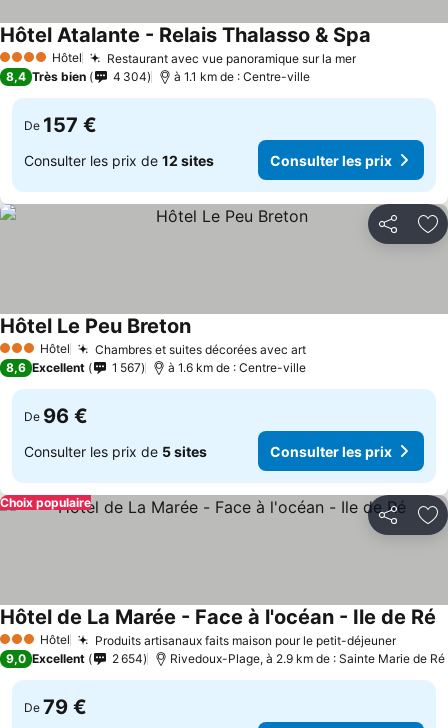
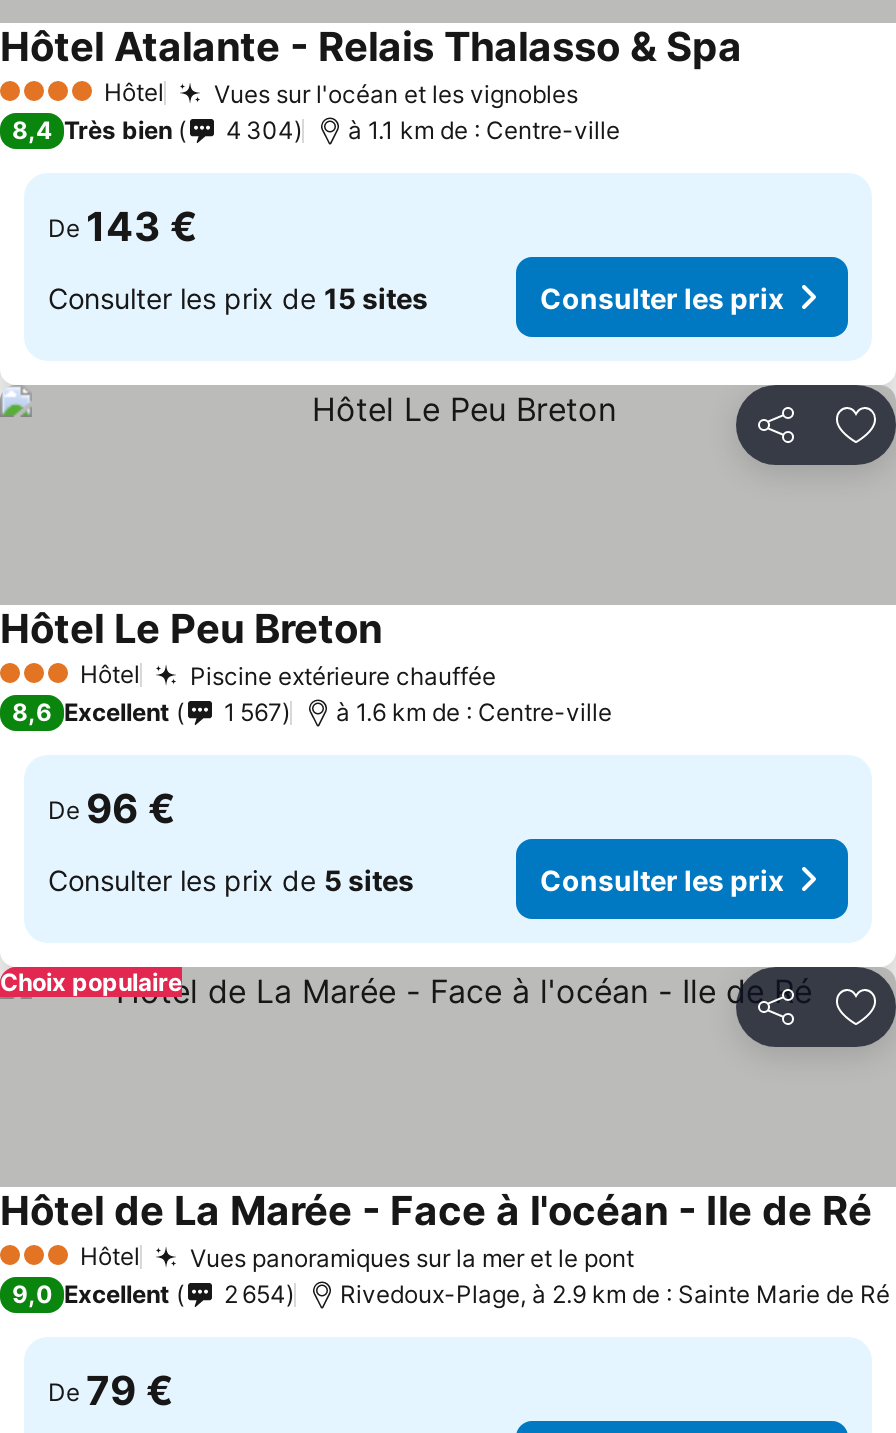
- Restaurant avec vue panoramique sur la mer
+ Vues sur l'océan et les vignobles

- De 157 €
+ De 143 €

- Consulter les prix de 12 sites
+ Consulter les prix de 15 sites

- Chambres et suites décorées avec art
+ Piscine extérieure chauffée

- Produits artisanaux faits maison pour le petit-déjeuner
+ Vues panoramiques sur la mer et le pont
